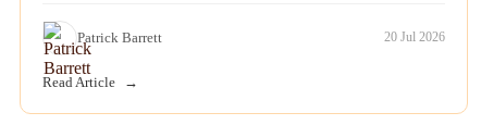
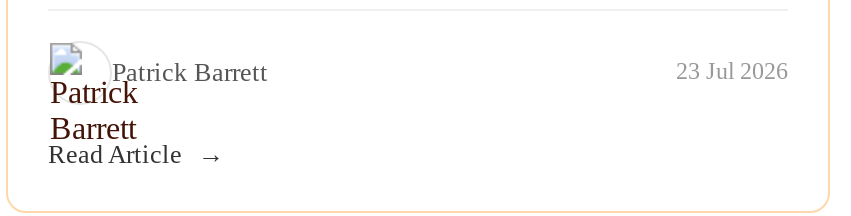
- 20 Jul 2026
+ 23 Jul 2026
